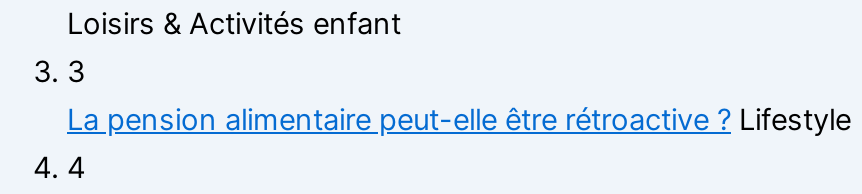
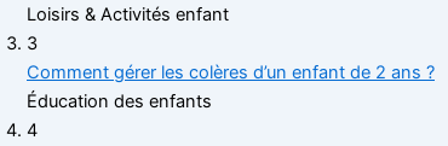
- La pension alimentaire peut-elle être rétroactive ? Lifestyle
+ Comment gérer les colères d’un enfant de 2 ans ?
+ Éducation des enfants
